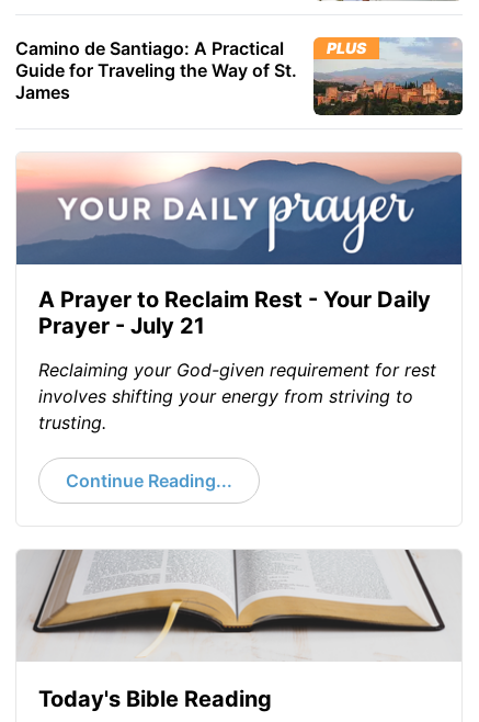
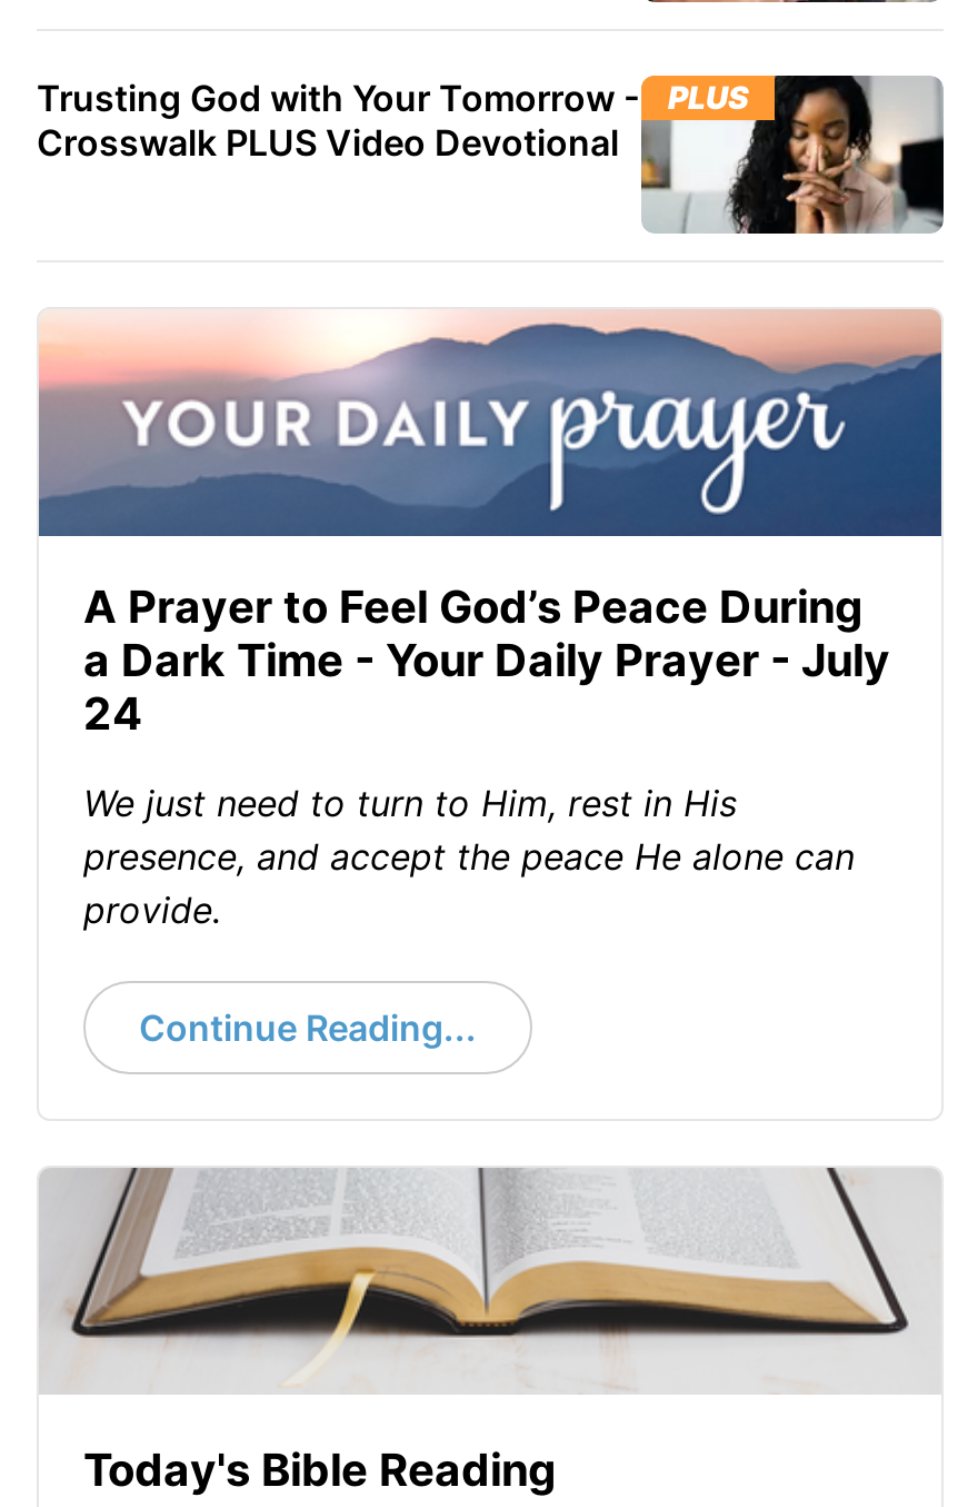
- [image]
- Camino de Santiago: A Practical
- Guide for Traveling the Way of St.
- James
+ [image]
+ Trusting God with Your Tomorrow -
+ Crosswalk PLUS Video Devotional

- A Prayer to Reclaim Rest - Your Daily
- Prayer - July 21
+ A Prayer to Feel God’s Peace During
+ a Dark Time - Your Daily Prayer - July
+ 24

- Reclaiming your God-given requirement for rest
- involves shifting your energy from striving to
- trusting.
+ We just need to turn to Him, rest in His
+ presence, and accept the peace He alone can
+ provide.
